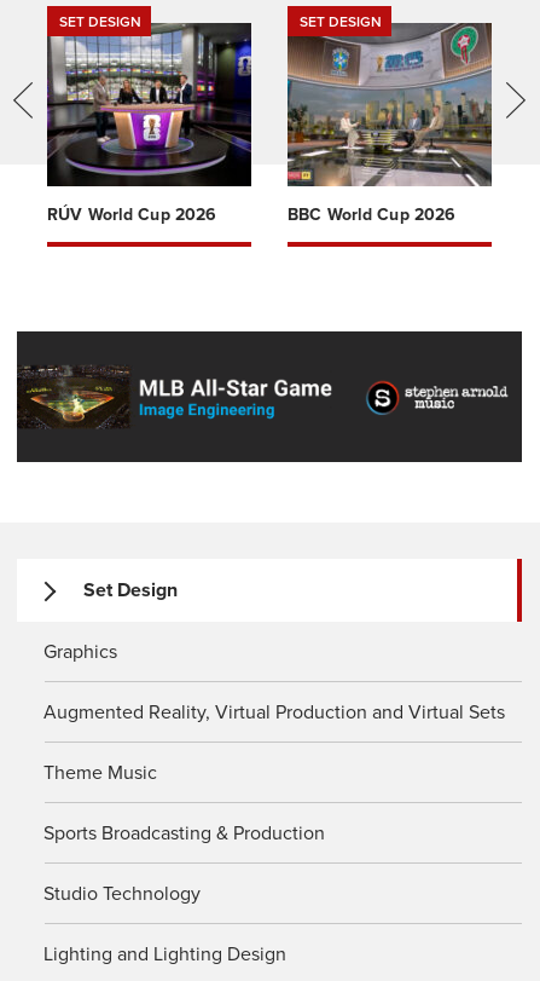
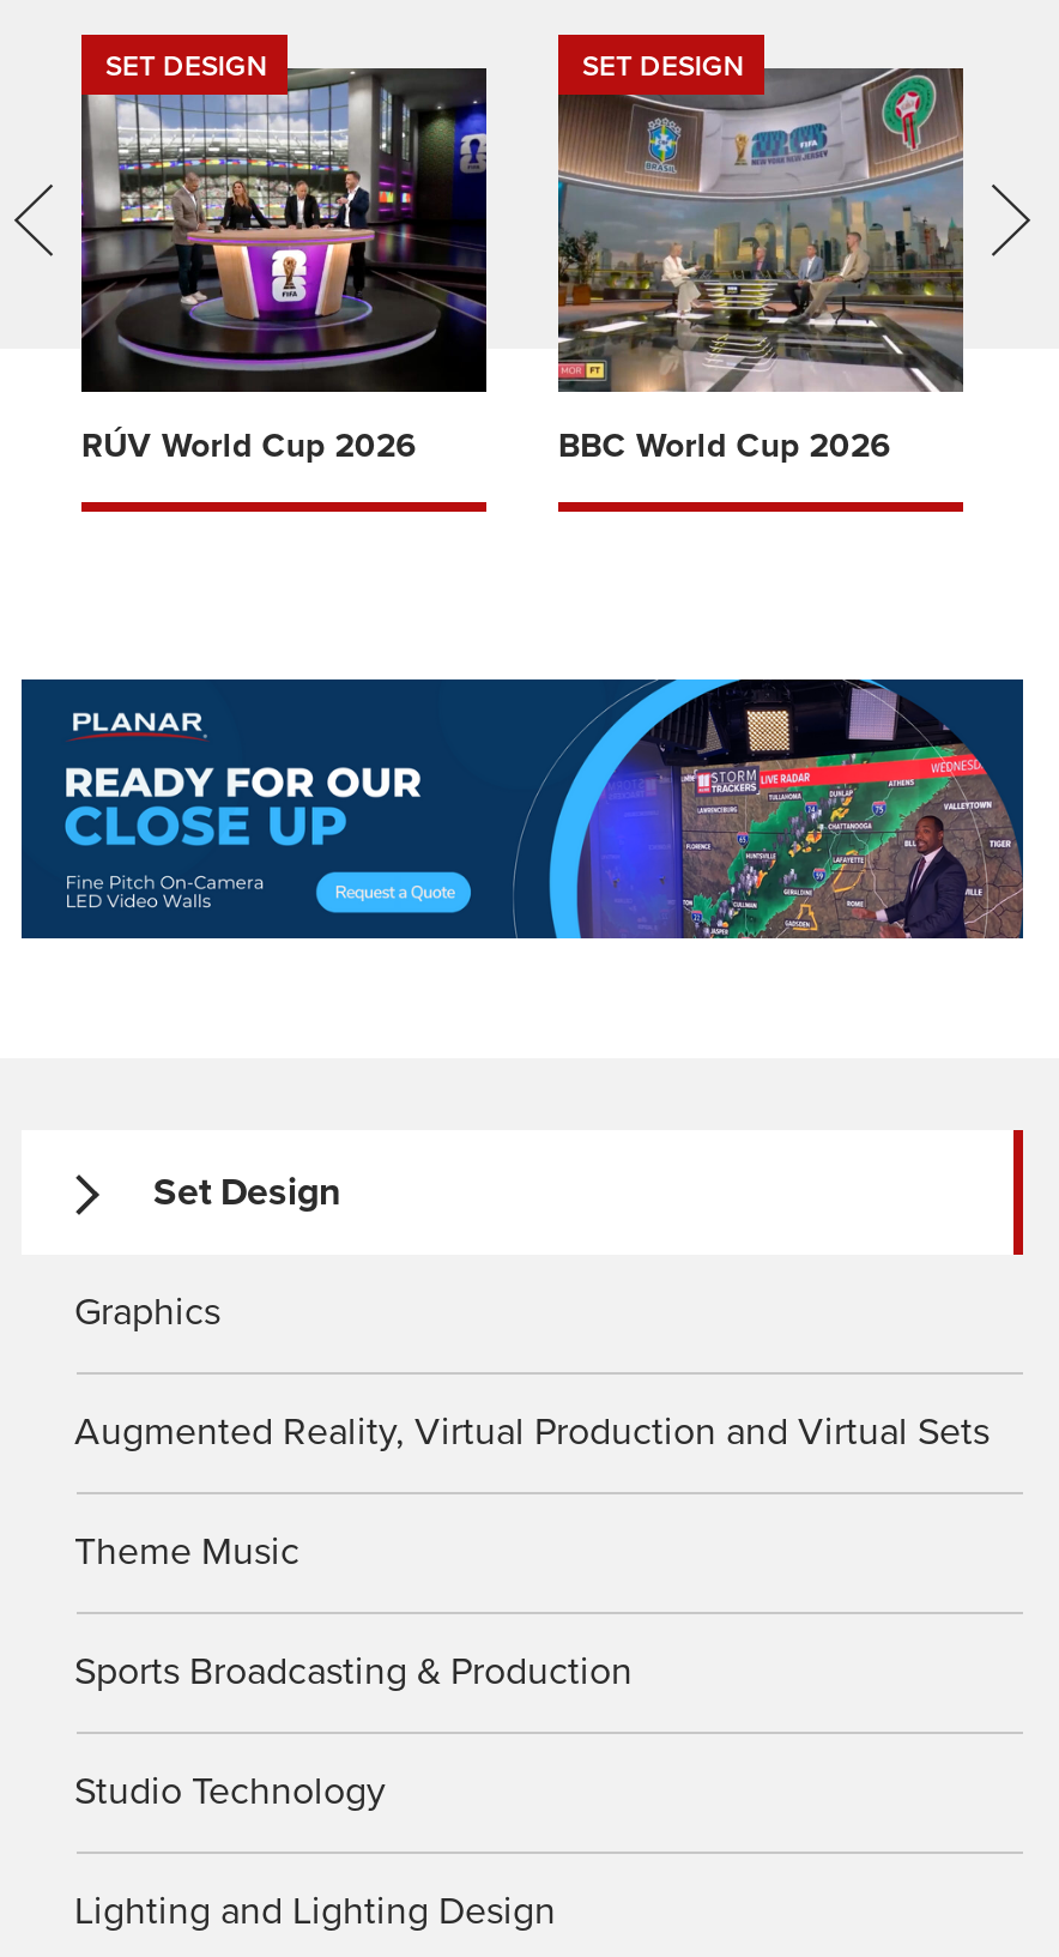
- [image]
+ [image]
